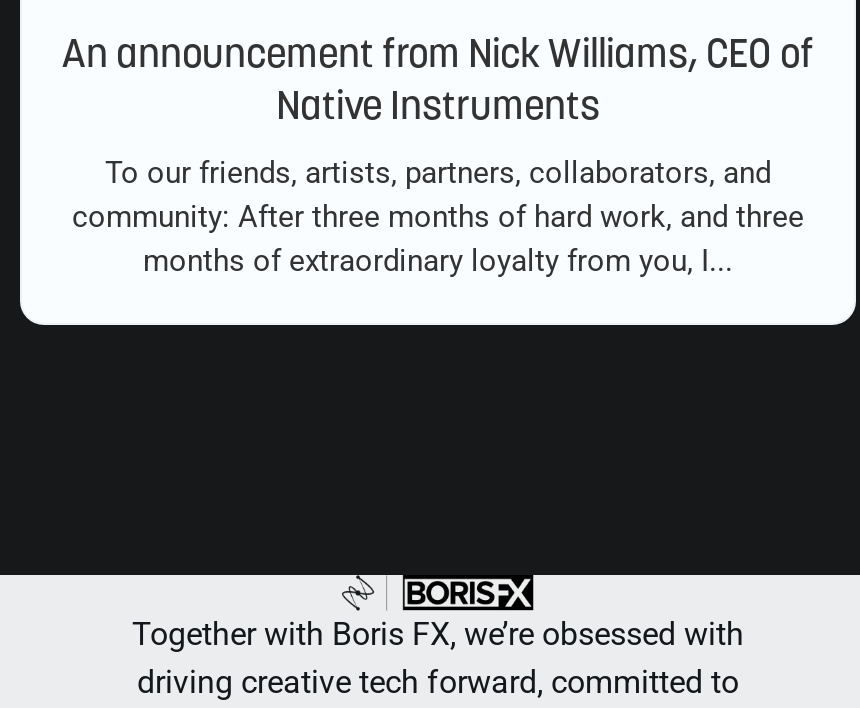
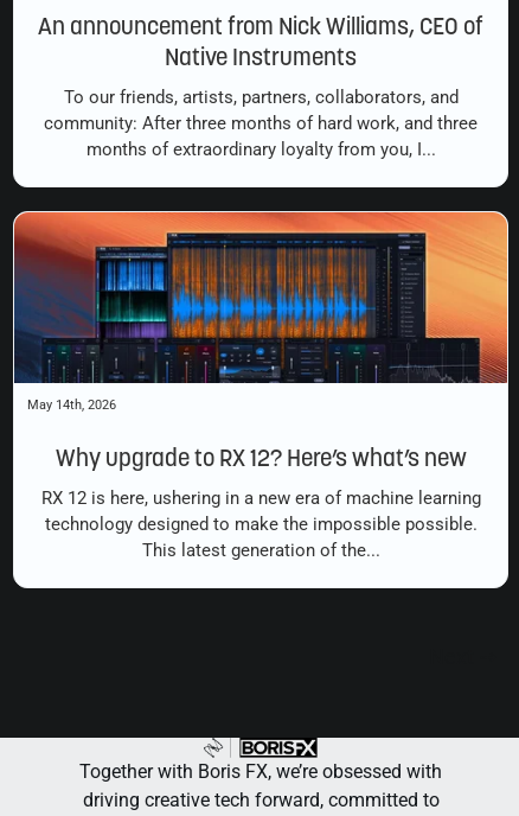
+ [image]
+ May 14th, 2026

+ RX 12 is here, ushering in a new era of machine learning
+ technology designed to make the impossible possible.
+ This latest generation of the...

+ Why upgrade to RX 12? Here’s what’s new
